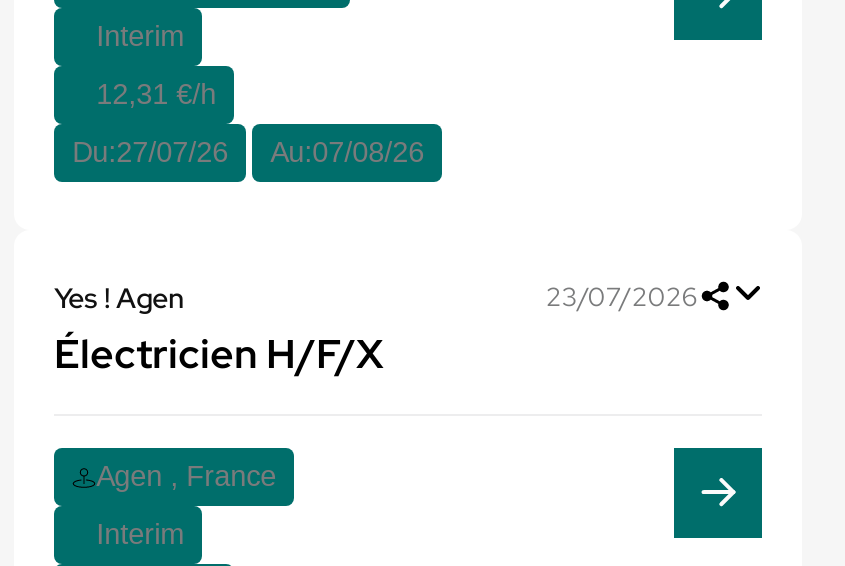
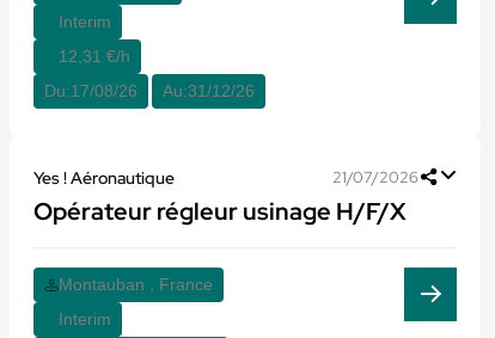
- Du:27/07/26
- Au:07/08/26
+ Du:17/08/26
+ Au:31/12/26

- Yes ! Agen
- 23/07/2026
- Électricien H/F/X
+ Yes ! Aéronautique
+ 21/07/2026
+ Opérateur régleur usinage H/F/X

- Agen , France
+ Montauban , France
